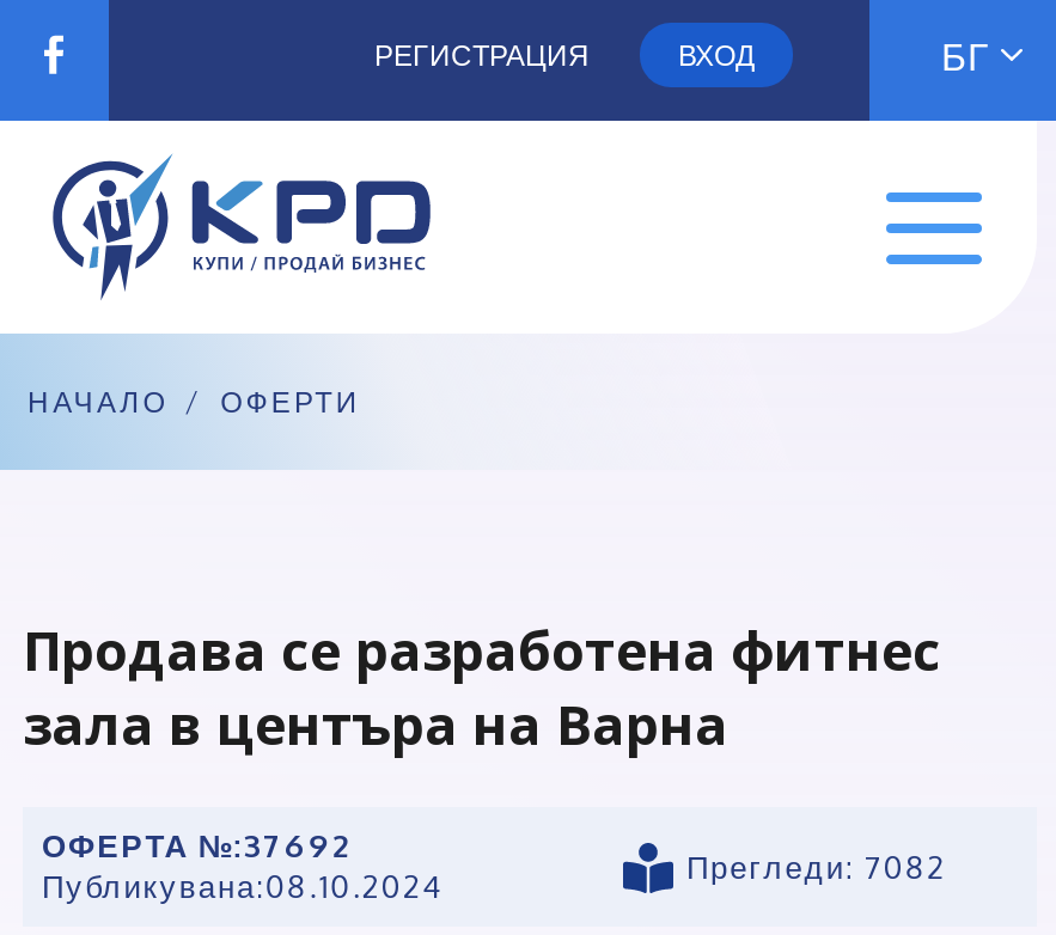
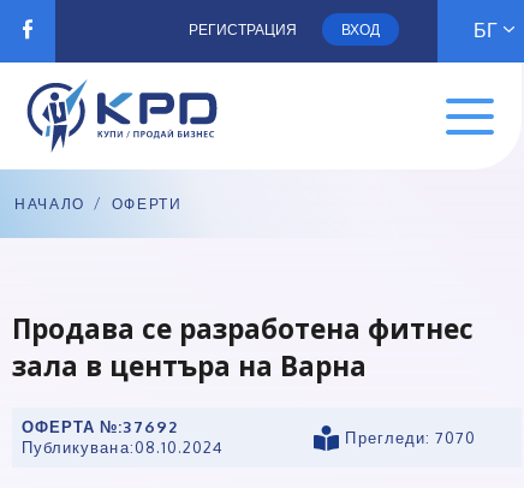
- Прегледи: 7082
+ Прегледи: 7070
